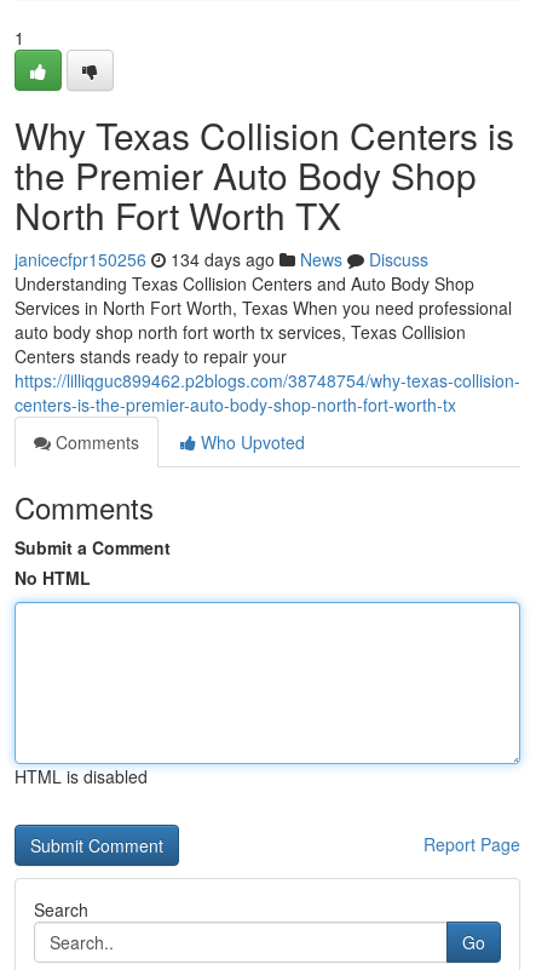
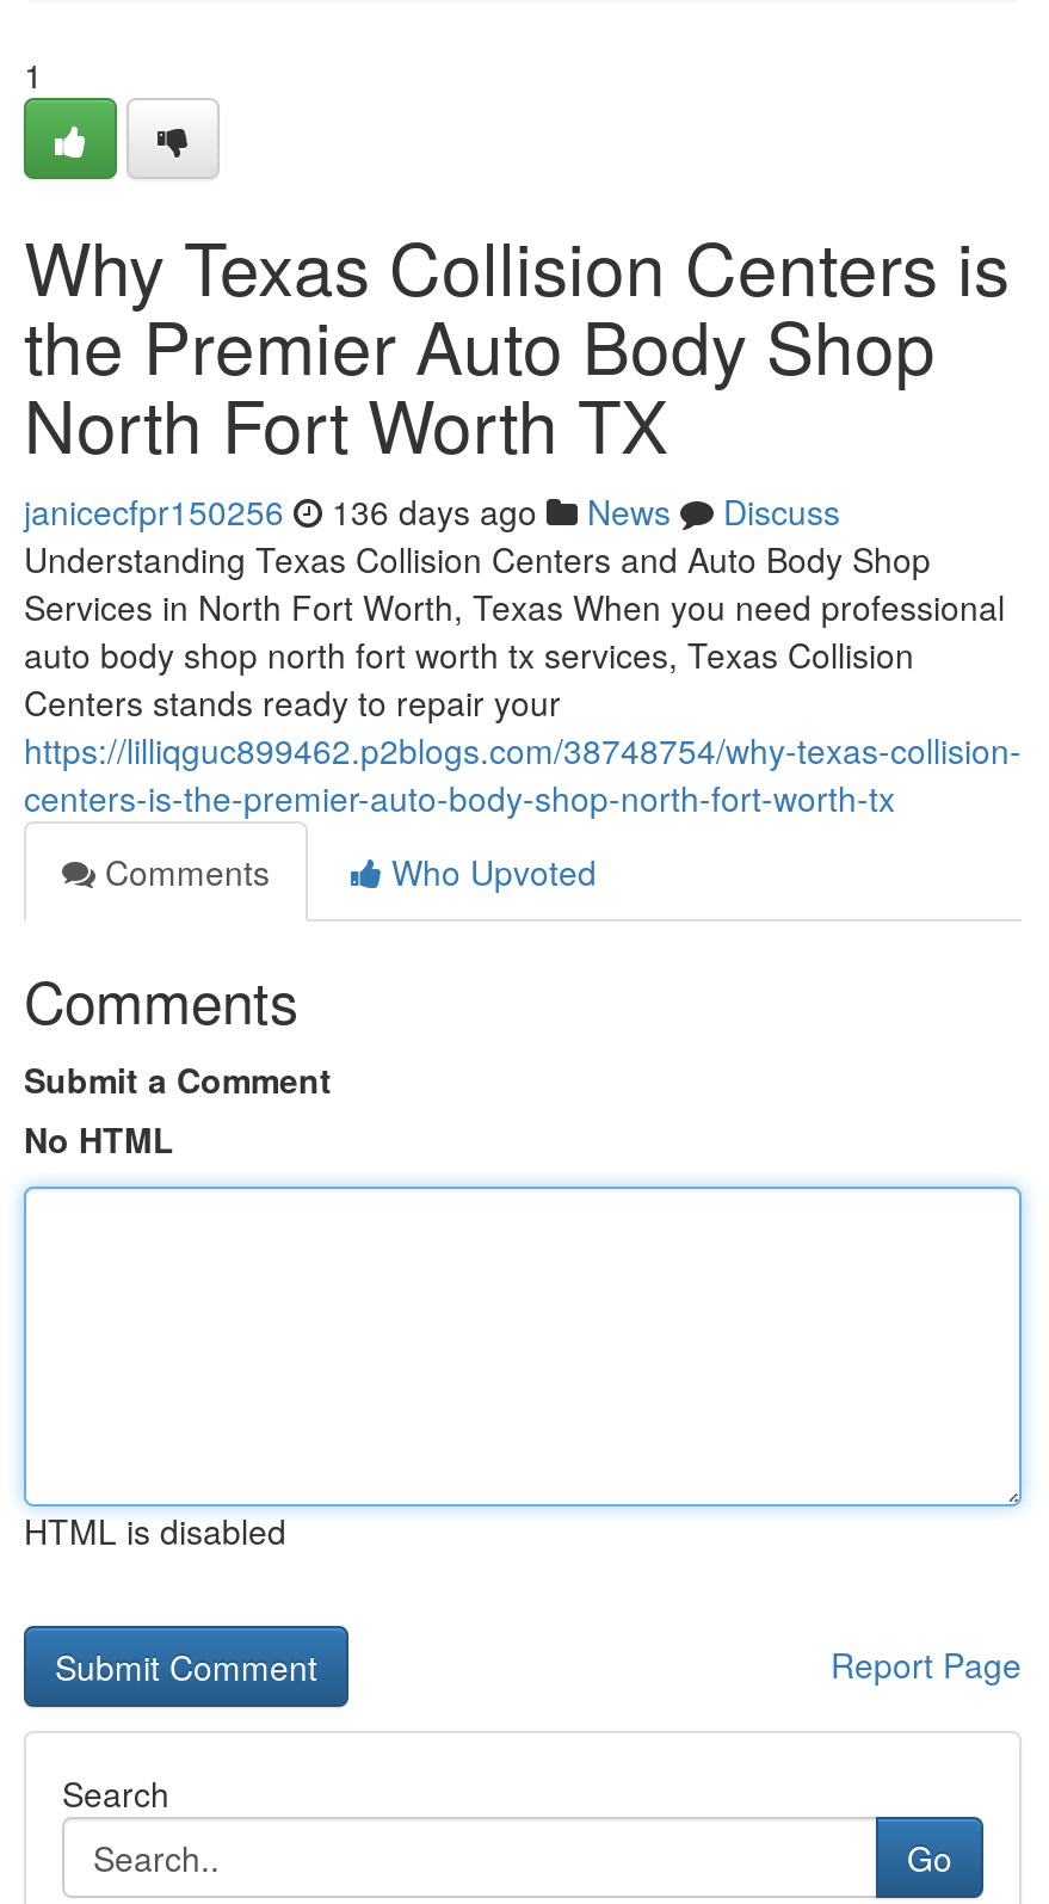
- janicecfpr150256 134 days ago News Discuss
+ janicecfpr150256 136 days ago News Discuss
